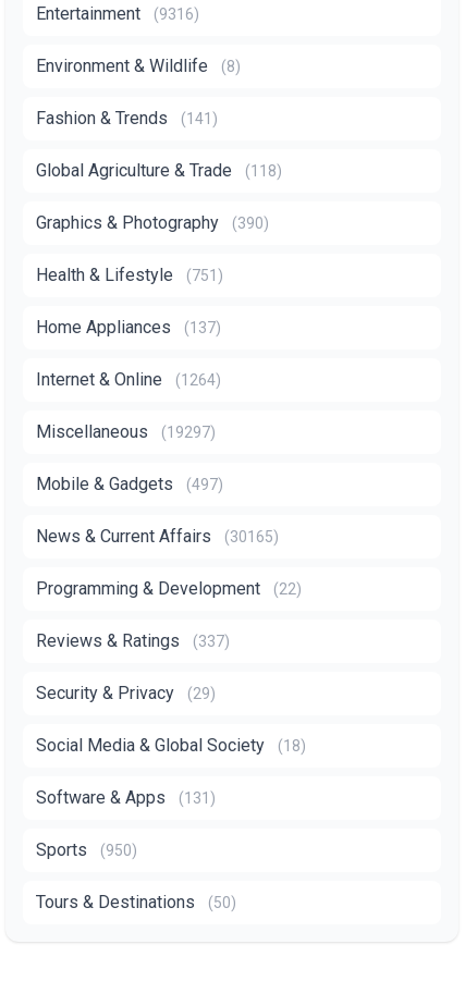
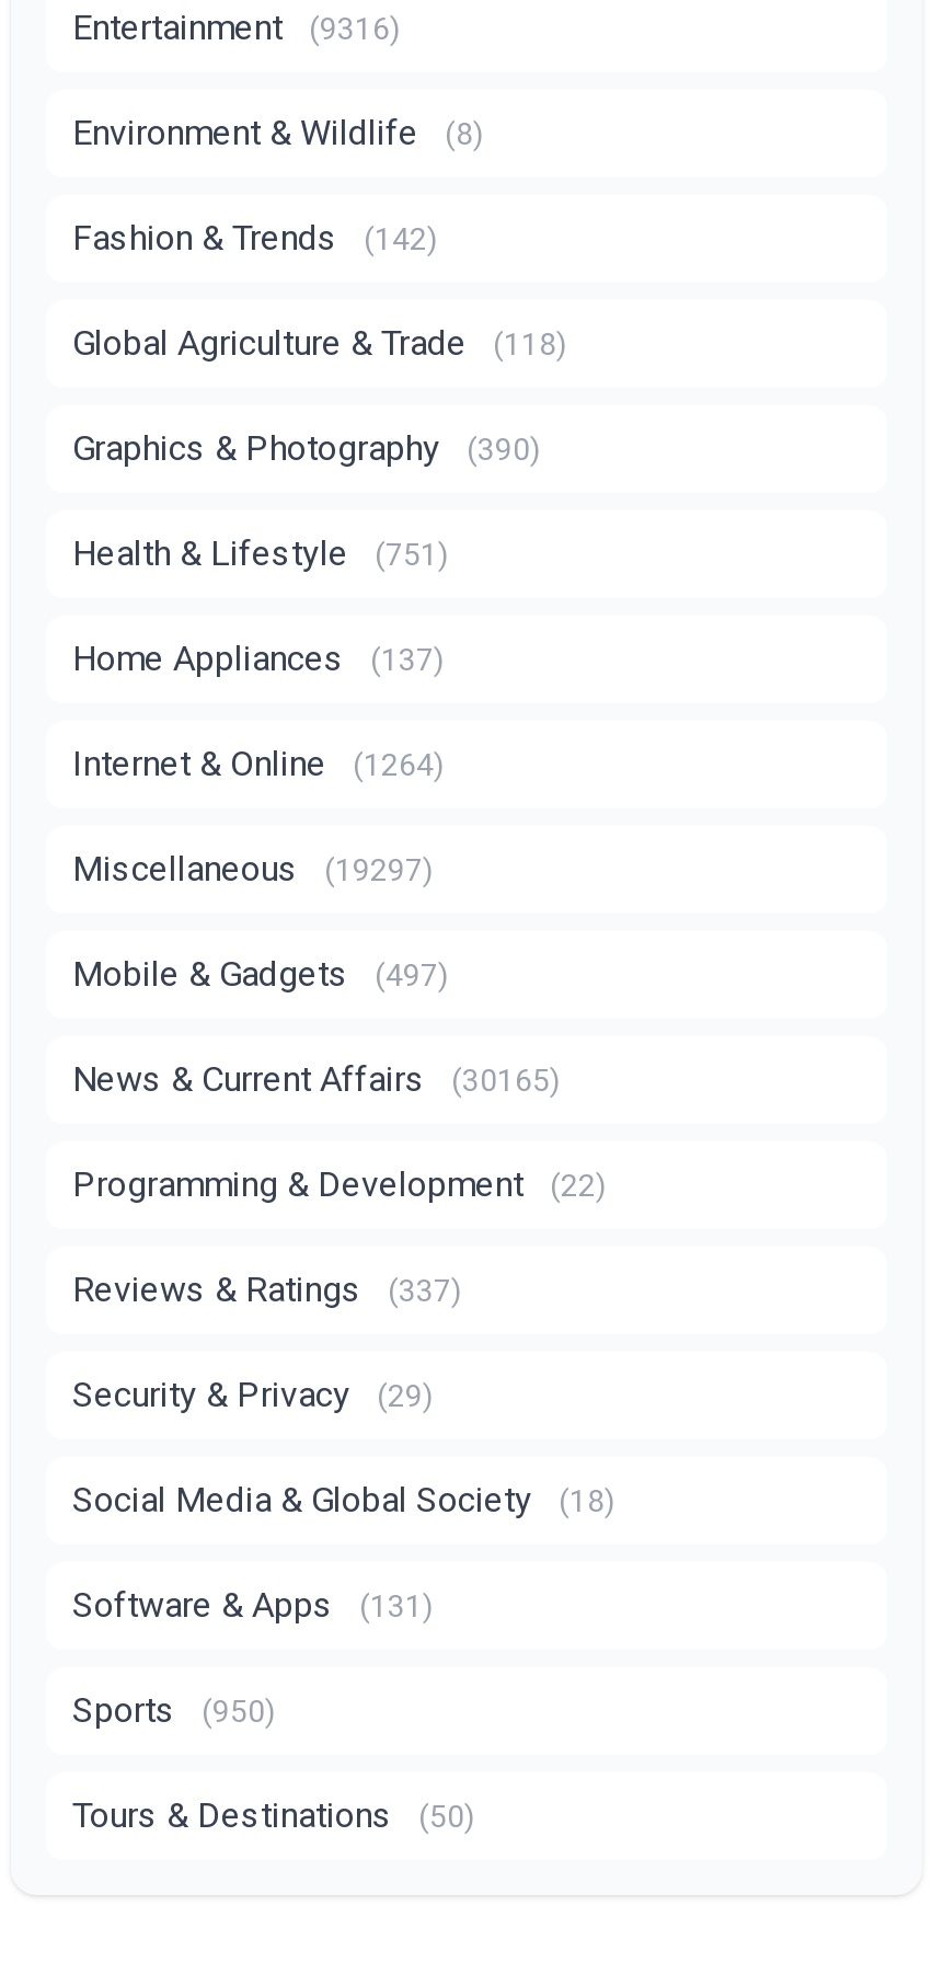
- Fashion & Trends (141)
+ Fashion & Trends (142)
